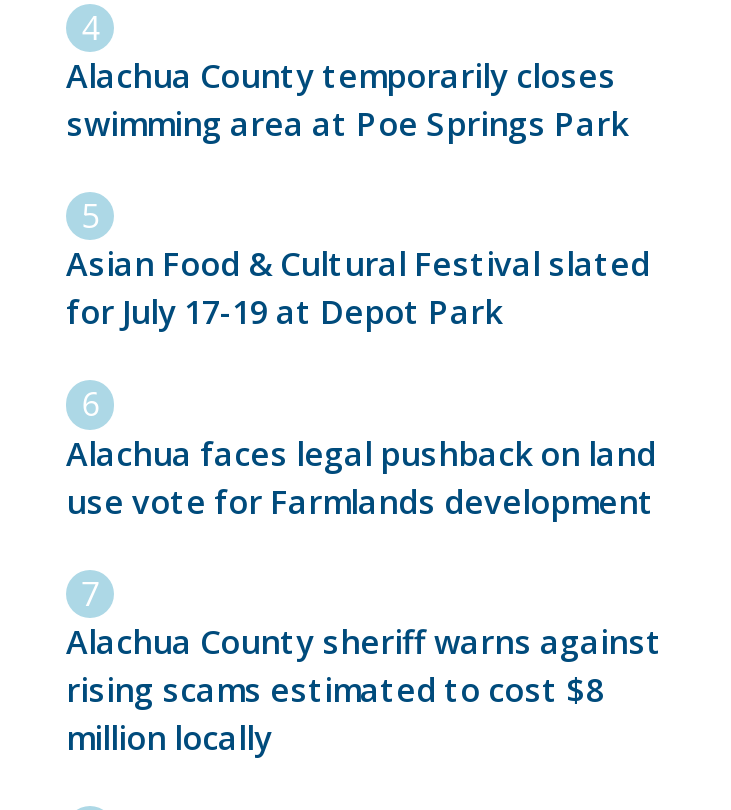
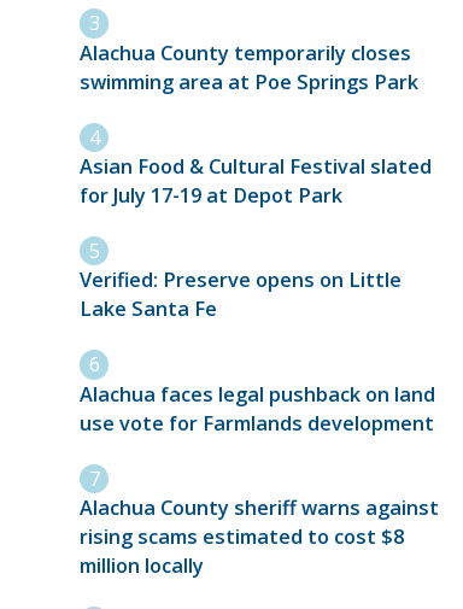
+ Verified: Preserve opens on Little
+ Lake Santa Fe
